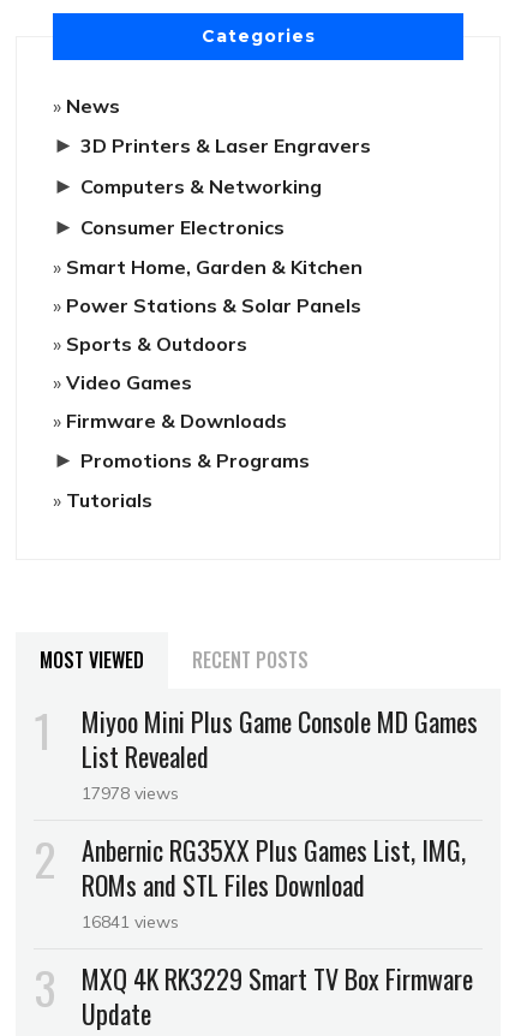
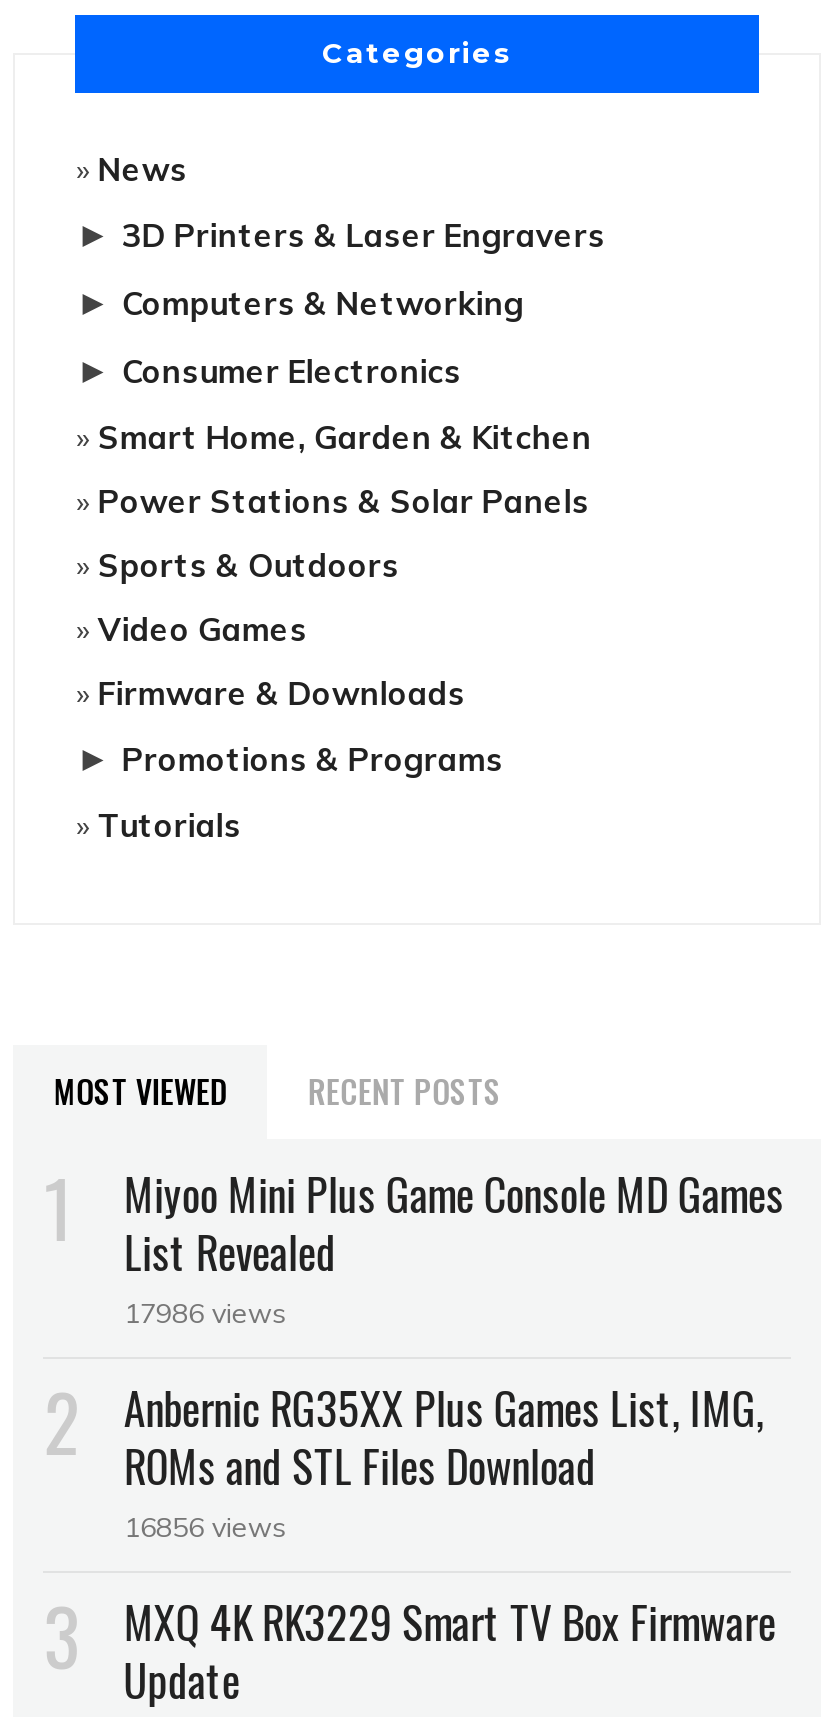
- 17978 views
+ 17986 views

- 16841 views
+ 16856 views
